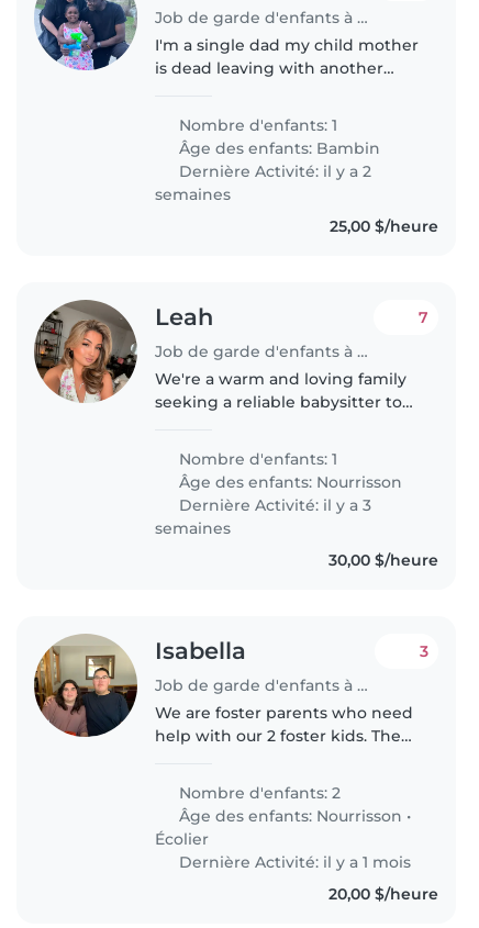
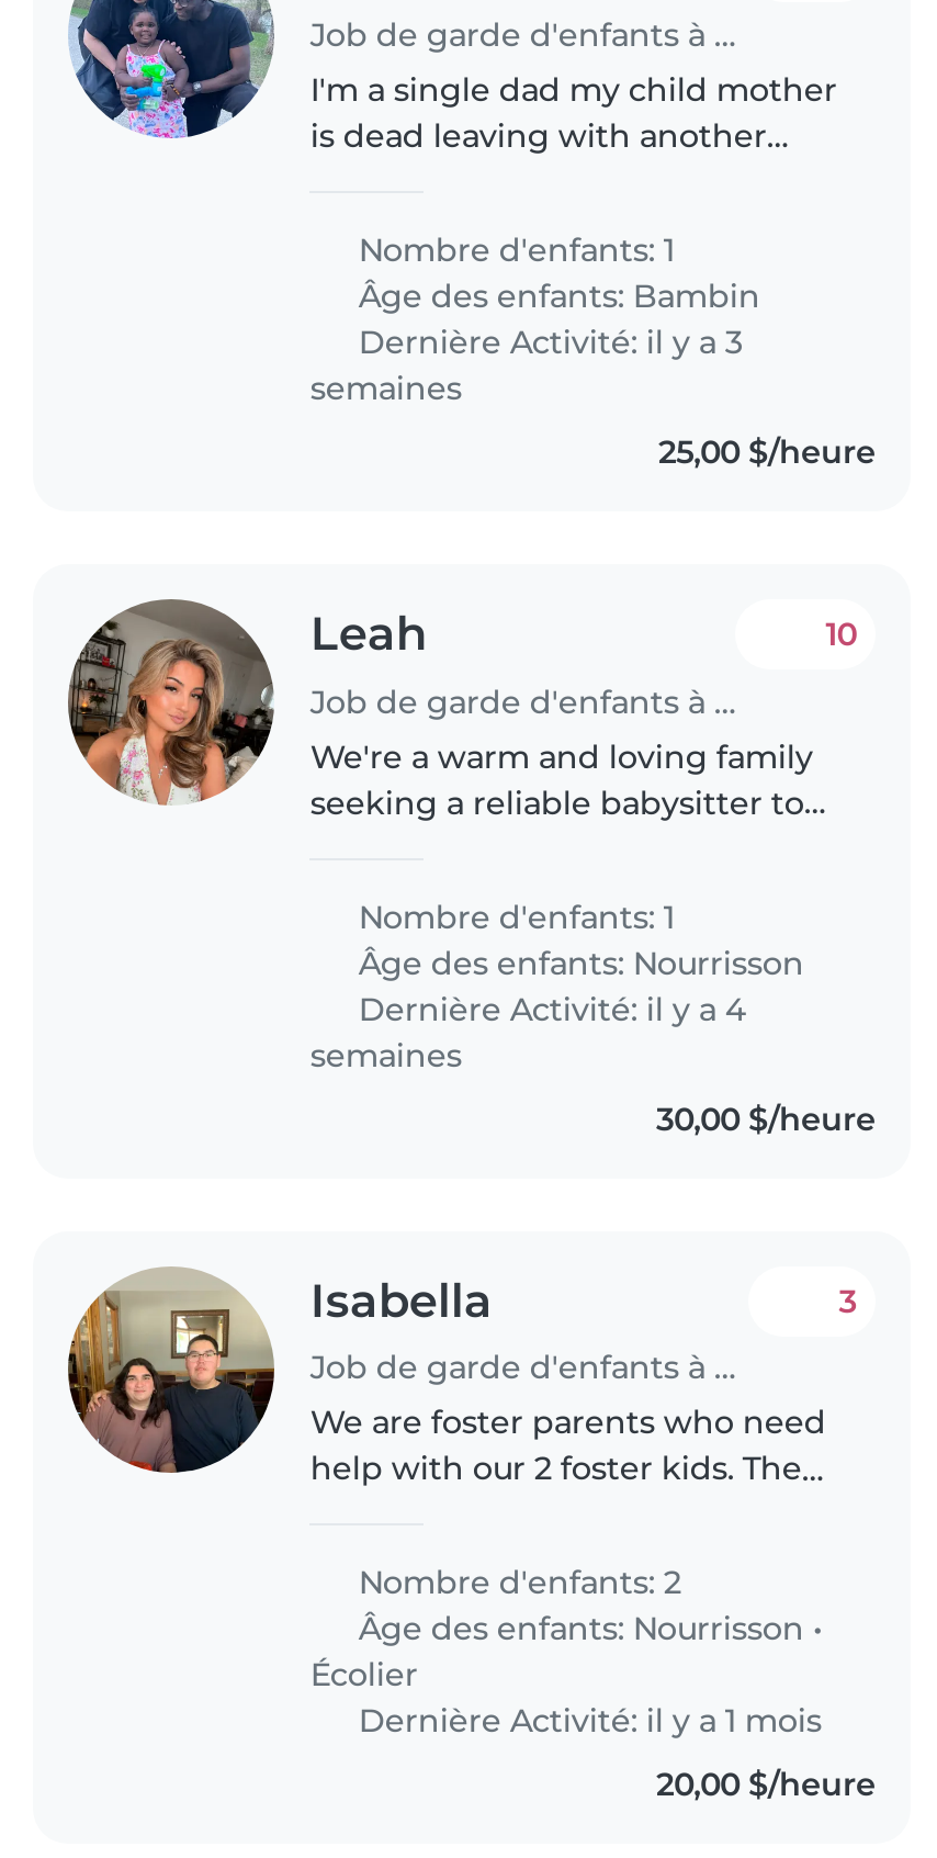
- Dernière Activité: il y a 2

- 7
+ 10

moved up: Dernière Activité: il y a 3

+ Dernière Activité: il y a 4
